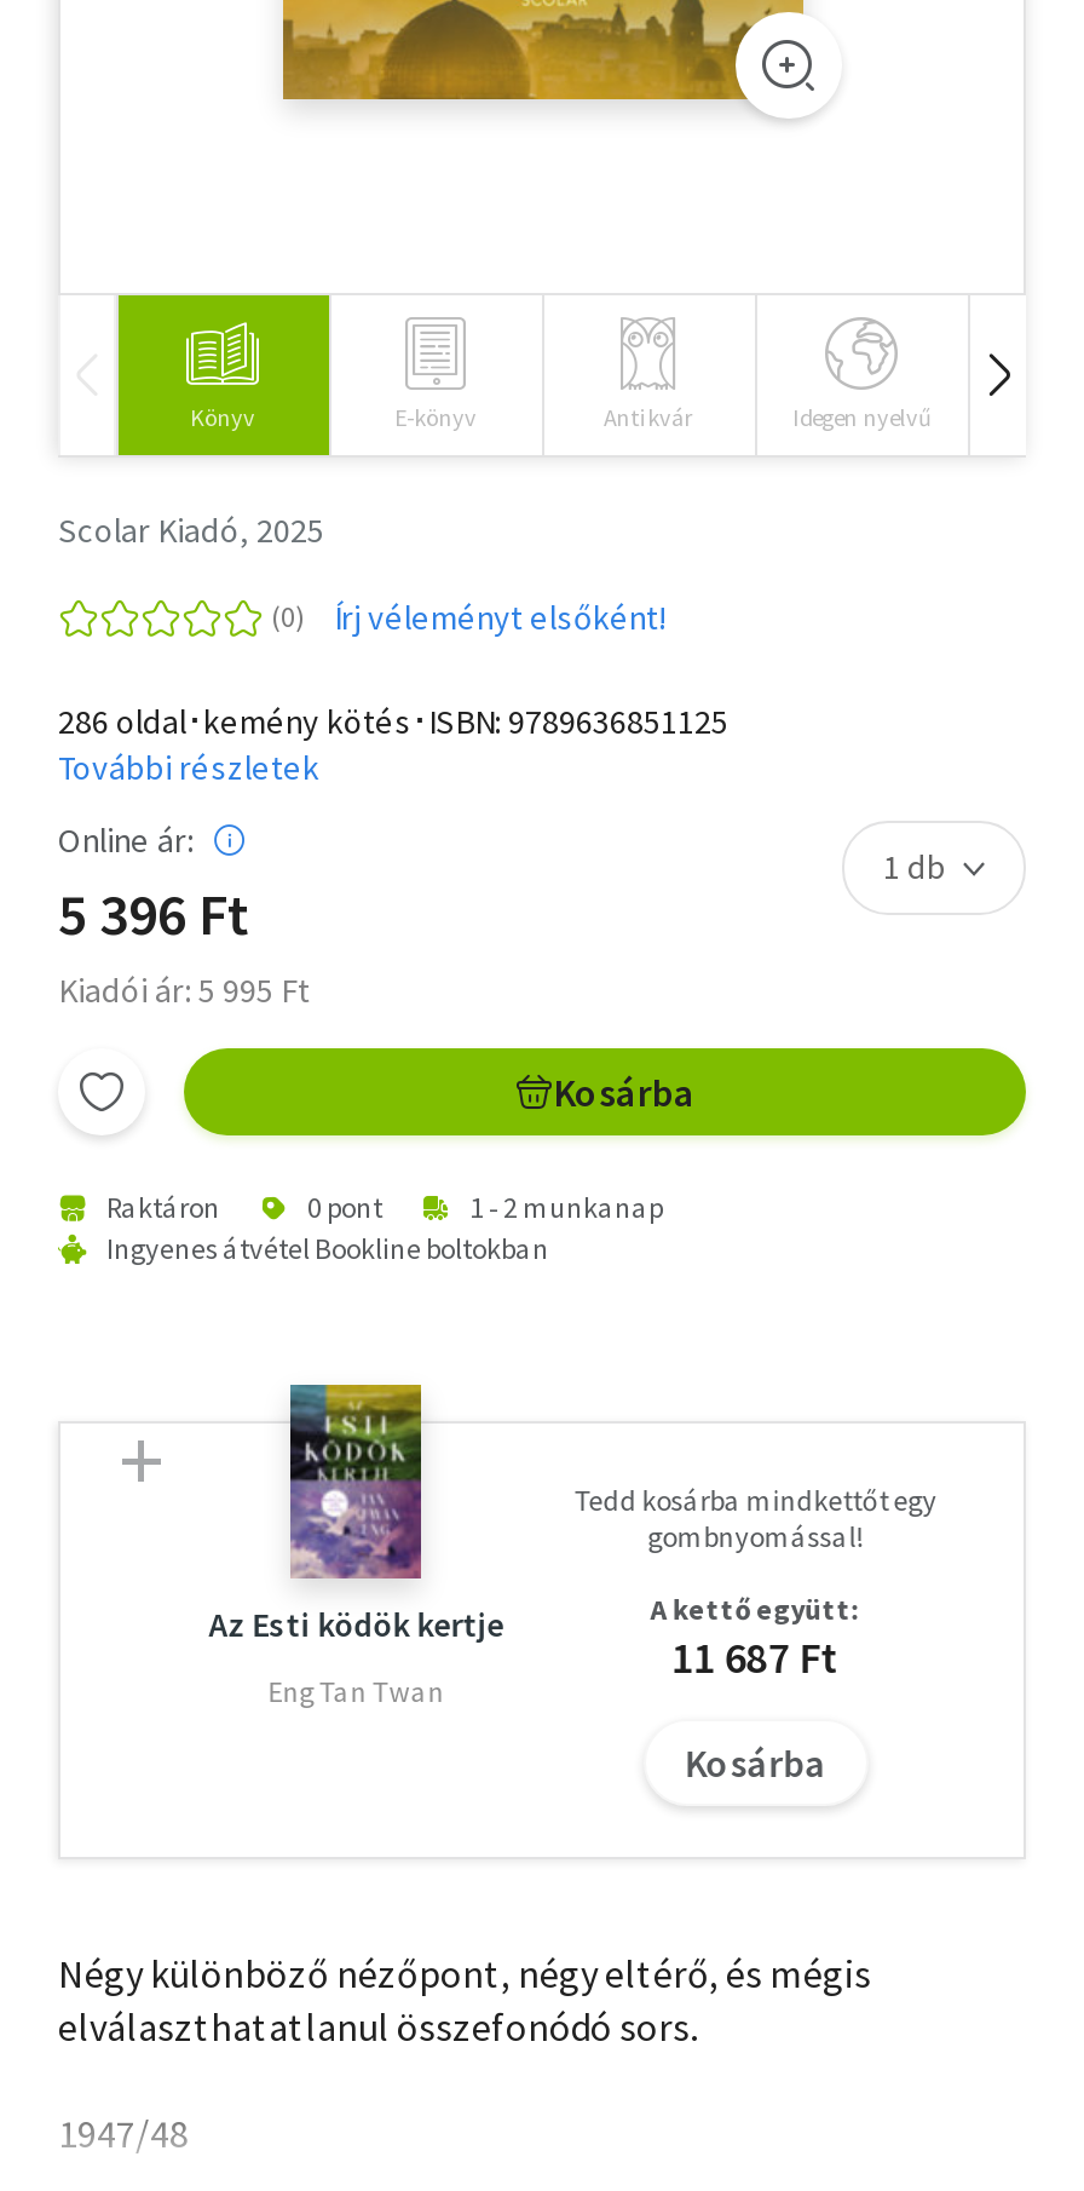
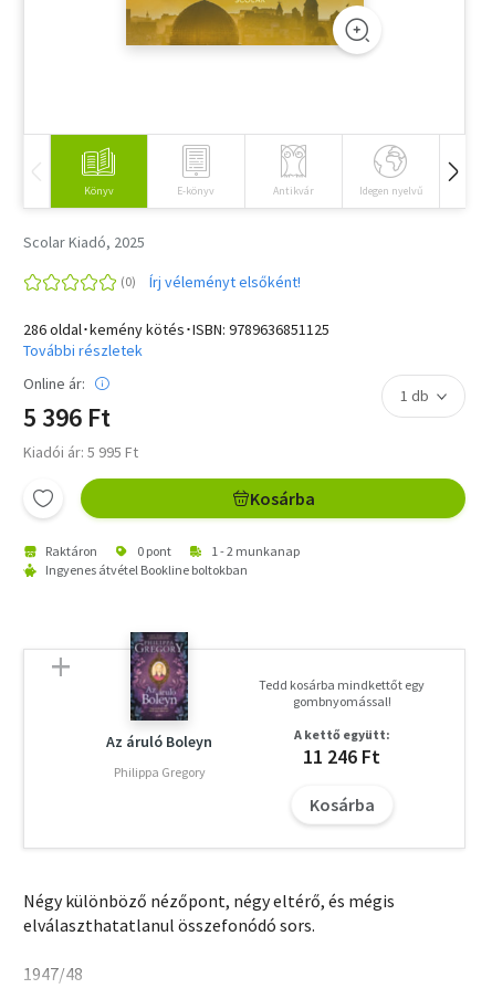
- [image]
- Az Esti ködök kertje
+ [image]
+ Az áruló Boleyn

- 11 687 Ft
+ 11 246 Ft

- Eng Tan Twan
+ Philippa Gregory
